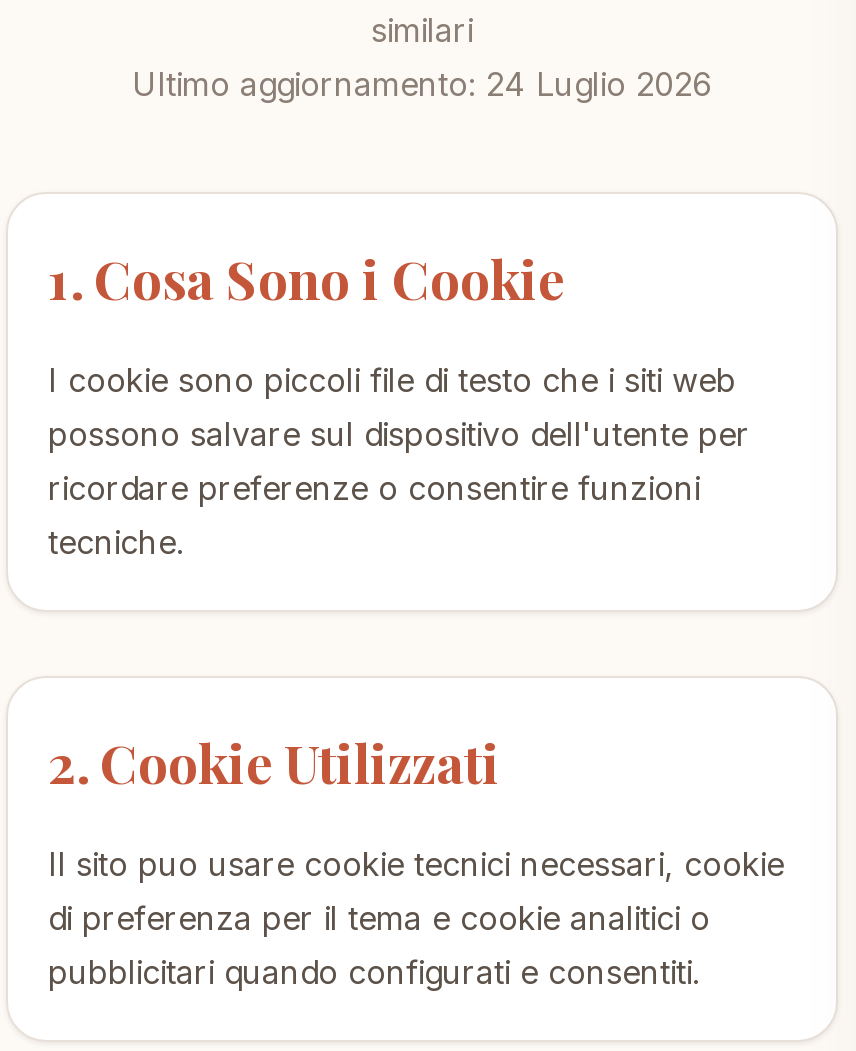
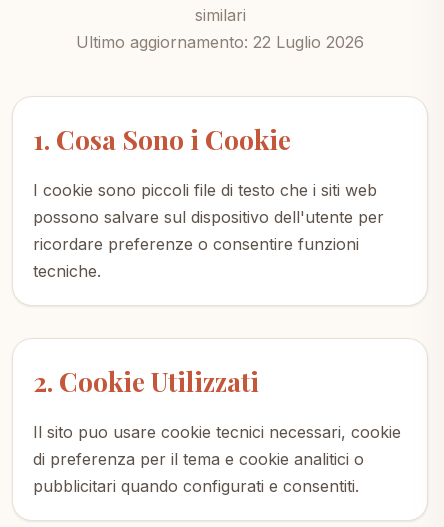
- Ultimo aggiornamento: 24 Luglio 2026
+ Ultimo aggiornamento: 22 Luglio 2026
